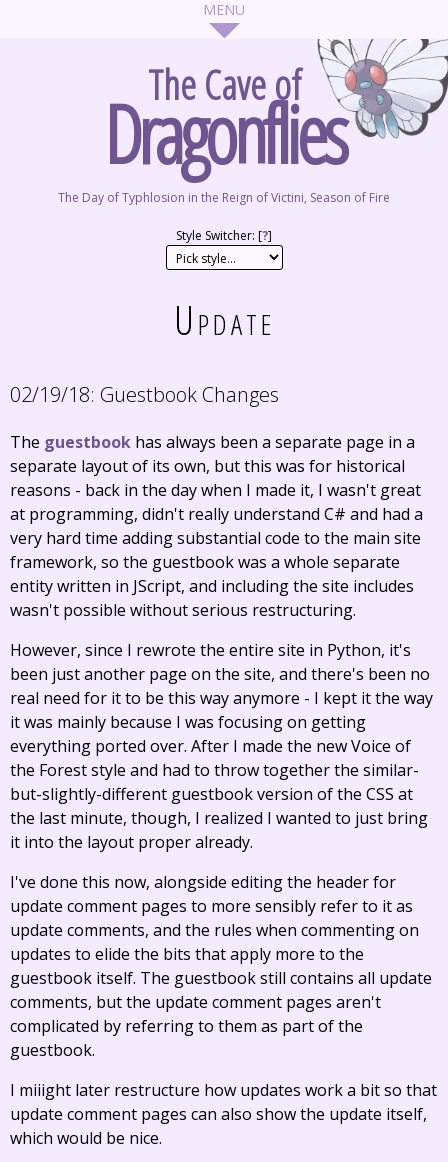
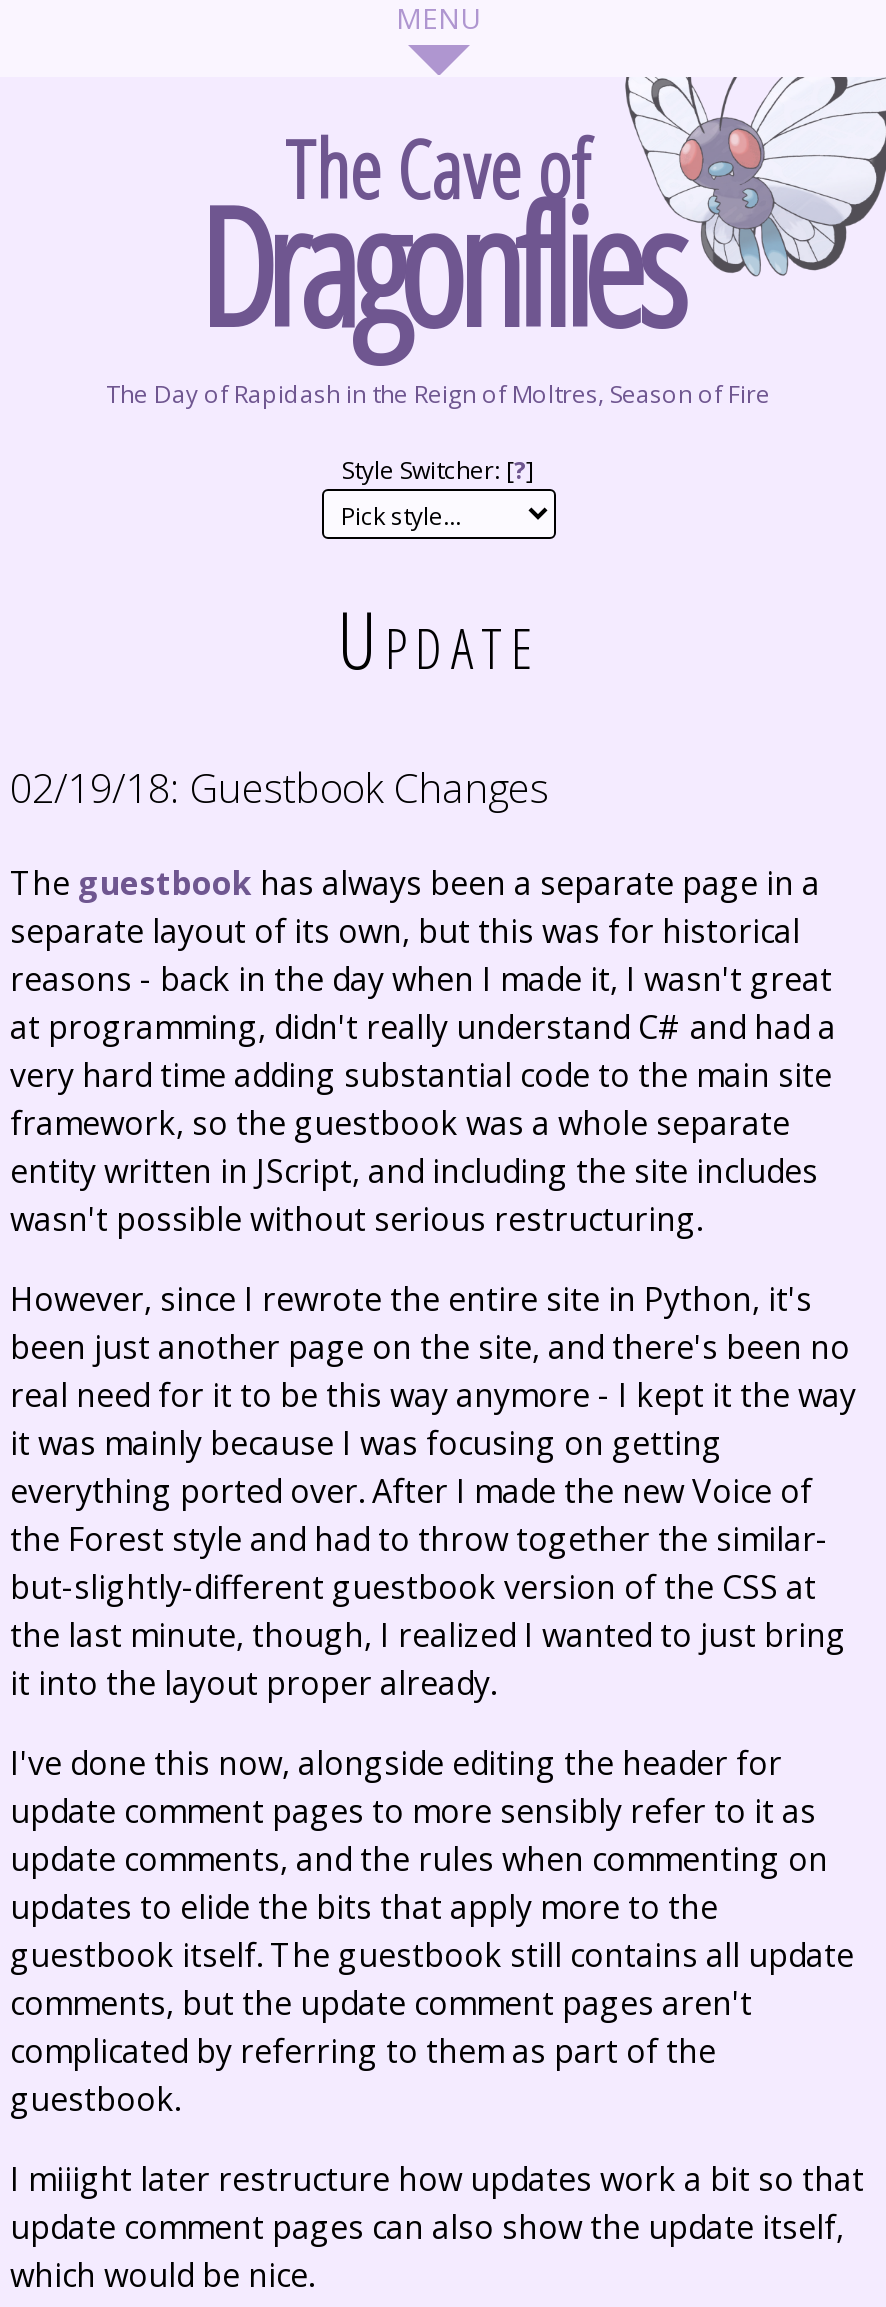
- The Day of Typhlosion in the Reign of Victini, Season of Fire
+ The Day of Rapidash in the Reign of Moltres, Season of Fire
